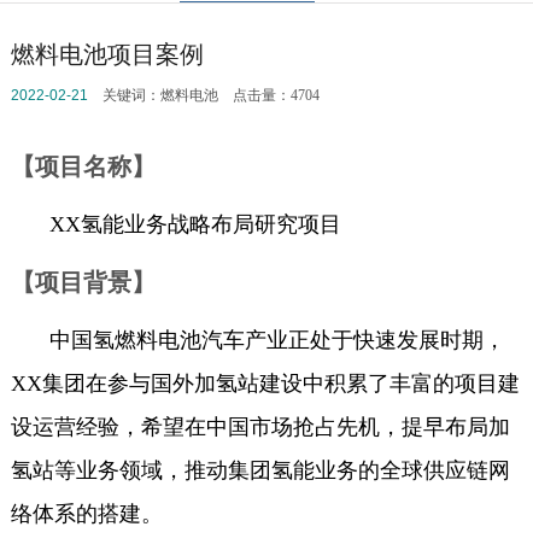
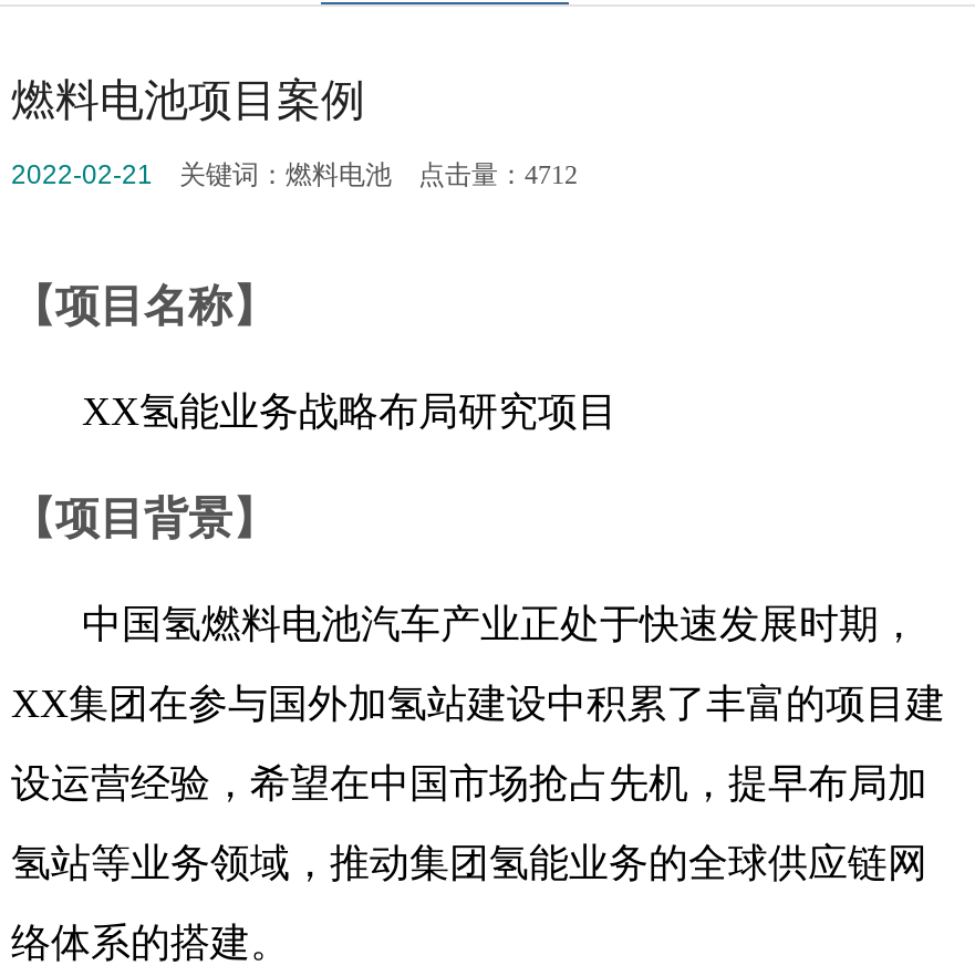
- 2022-02-21关键词：燃料电池点击量：4704
+ 2022-02-21关键词：燃料电池点击量：4712
